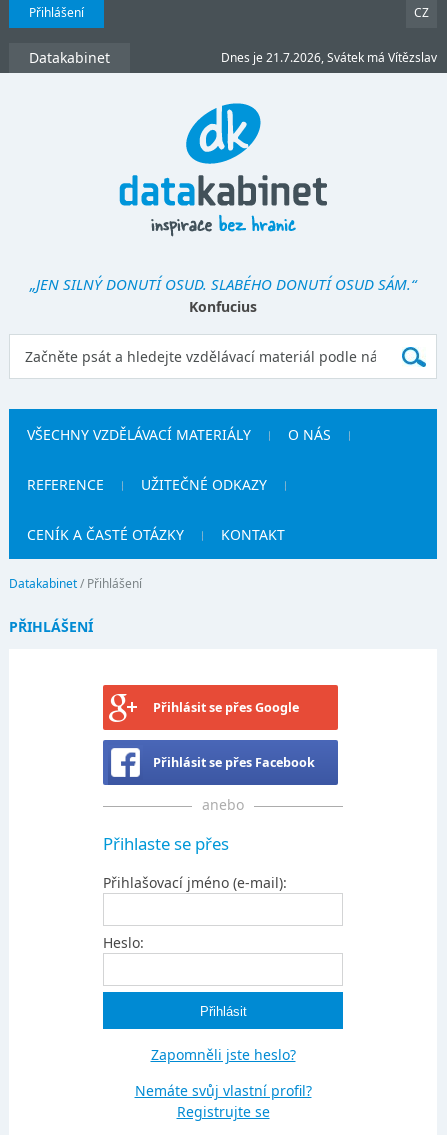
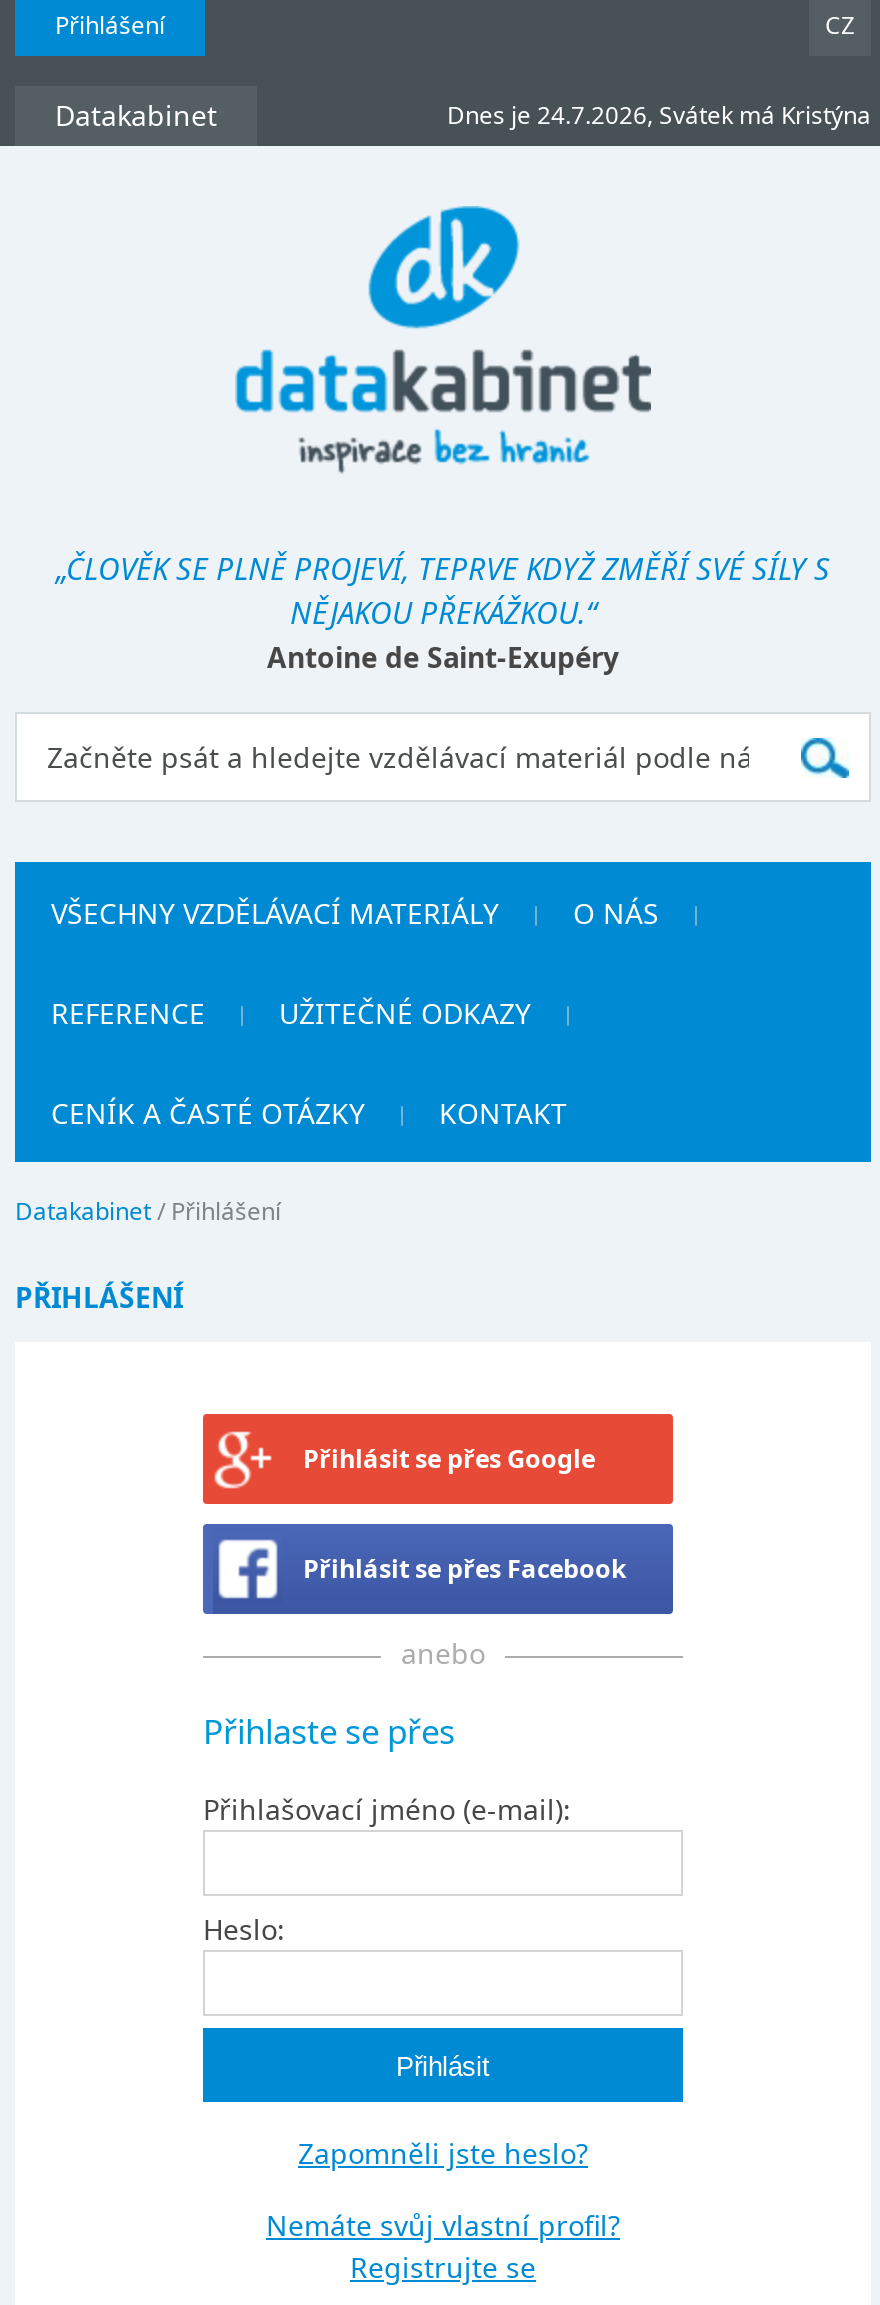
- Dnes je 21.7.2026, Svátek má Vítězslav
+ Dnes je 24.7.2026, Svátek má Kristýna

- „JEN SILNÝ DONUTÍ OSUD. SLABÉHO DONUTÍ OSUD SÁM.“
- Konfucius
+ „ČLOVĚK SE PLNĚ PROJEVÍ, TEPRVE KDYŽ ZMĚŘÍ SVÉ SÍLY S
+ NĚJAKOU PŘEKÁŽKOU.“
+ Antoine de Saint-Exupéry
